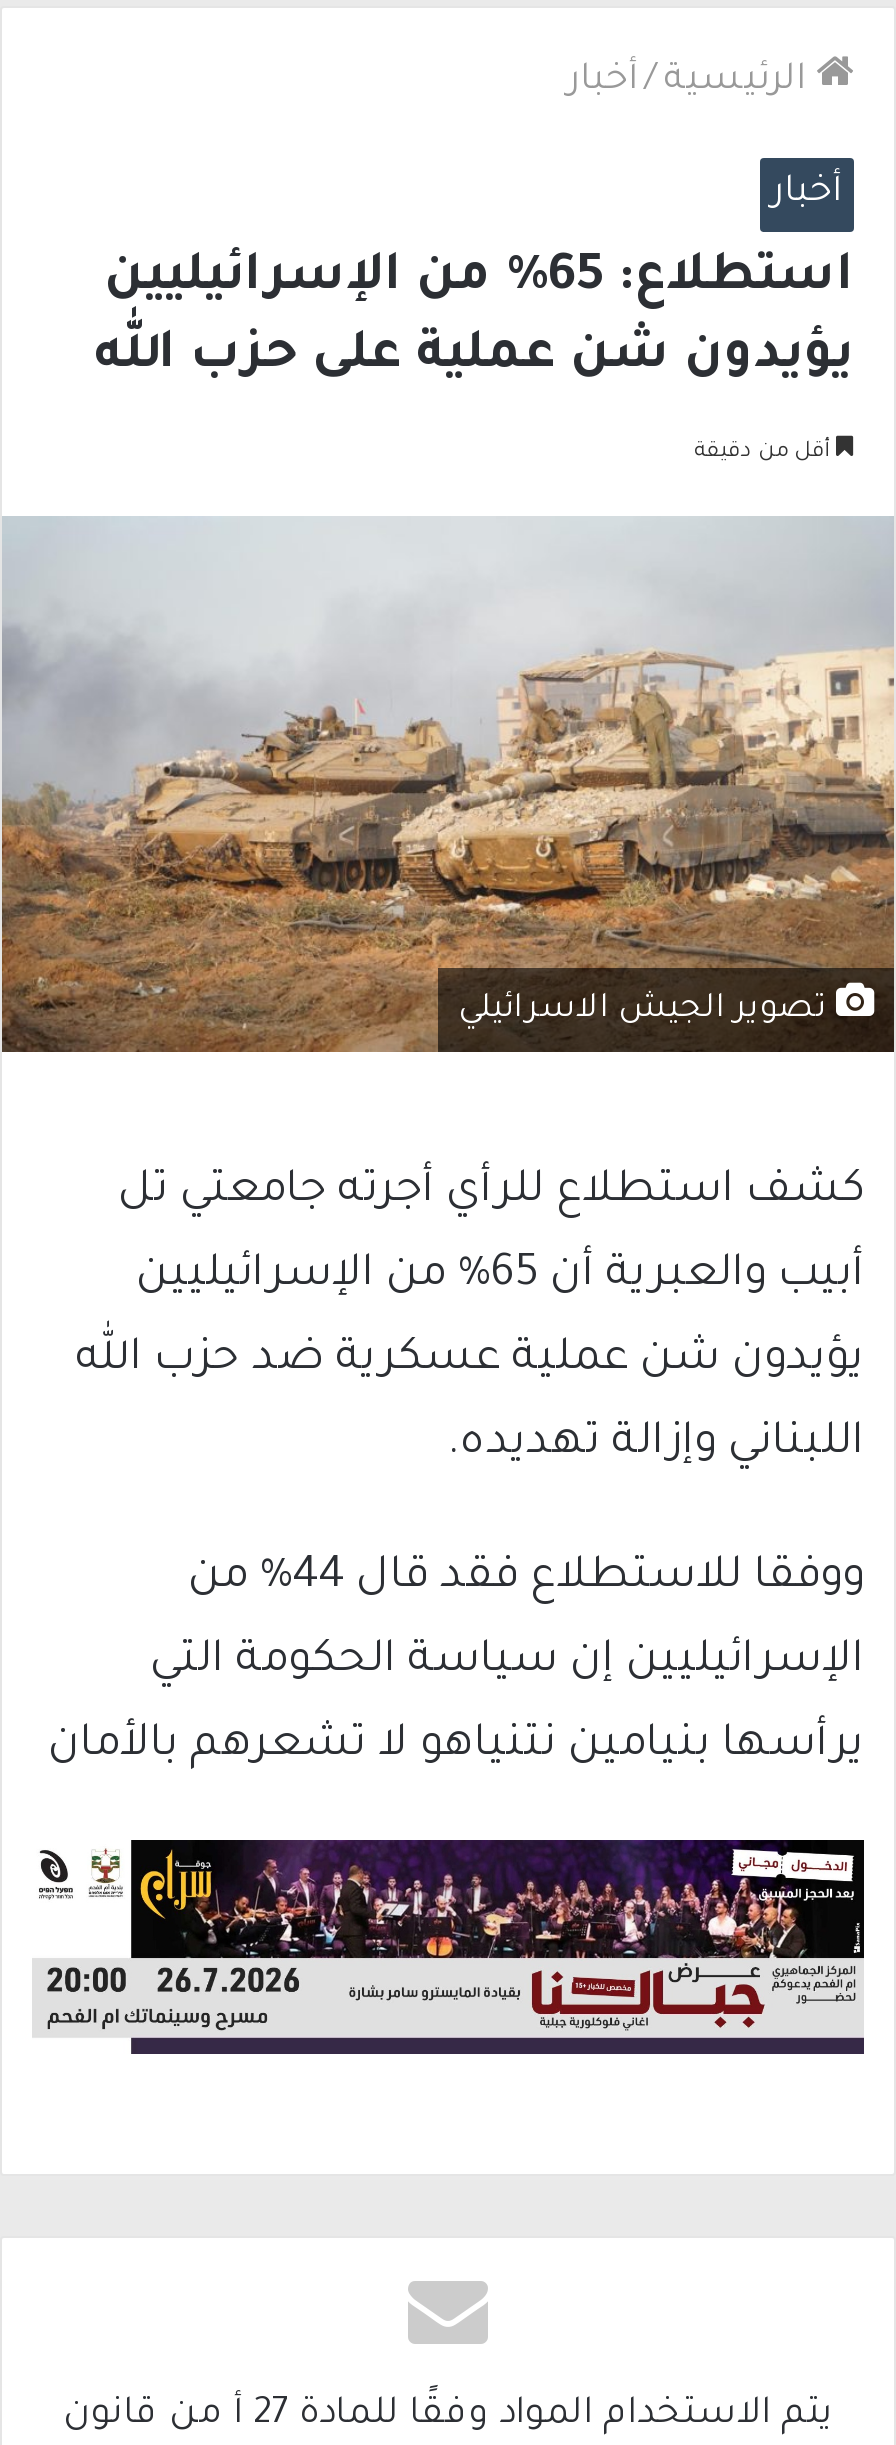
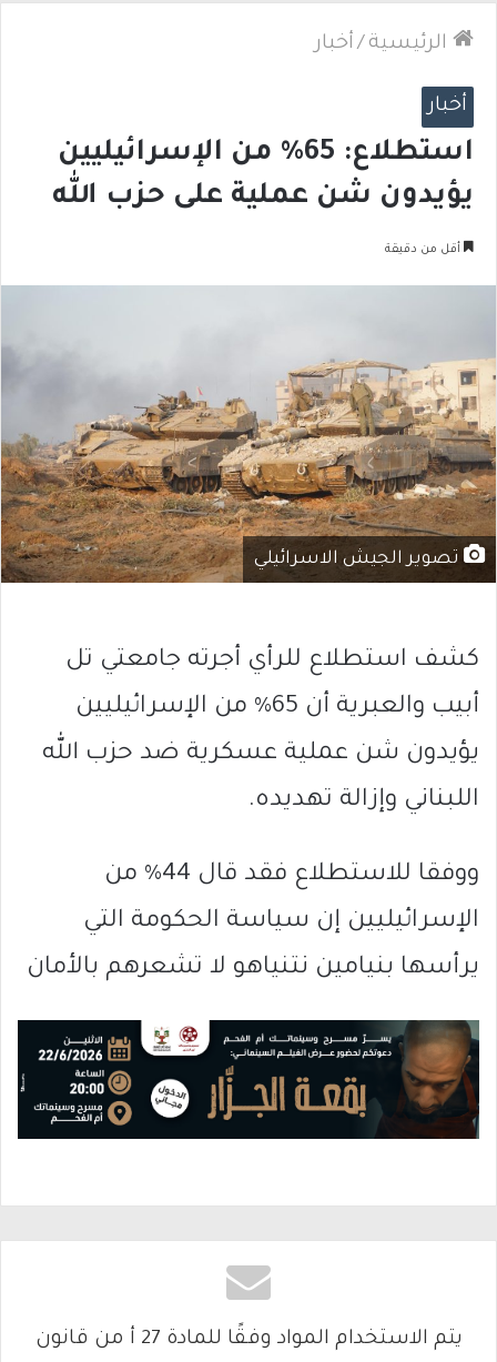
- [image]
+ [image]
